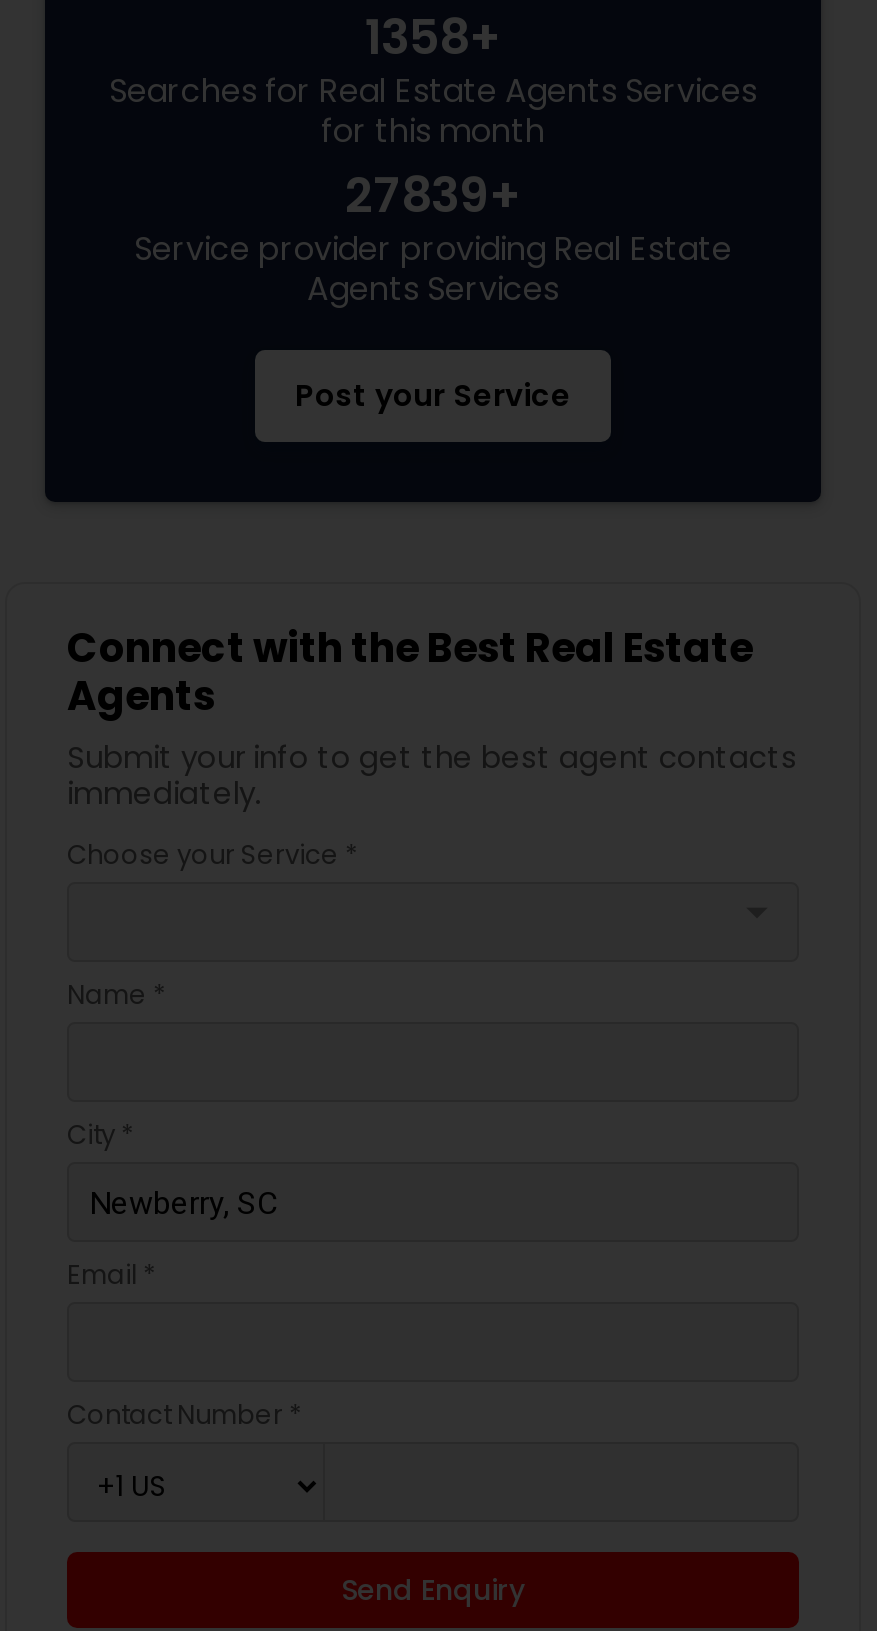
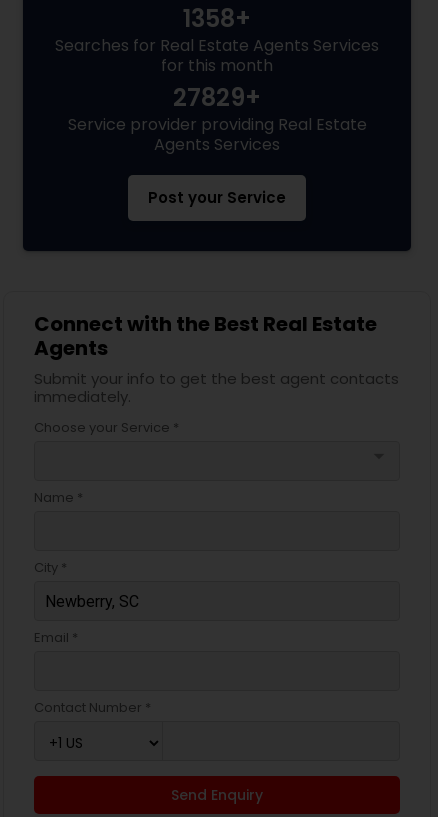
- 27839+
+ 27829+
